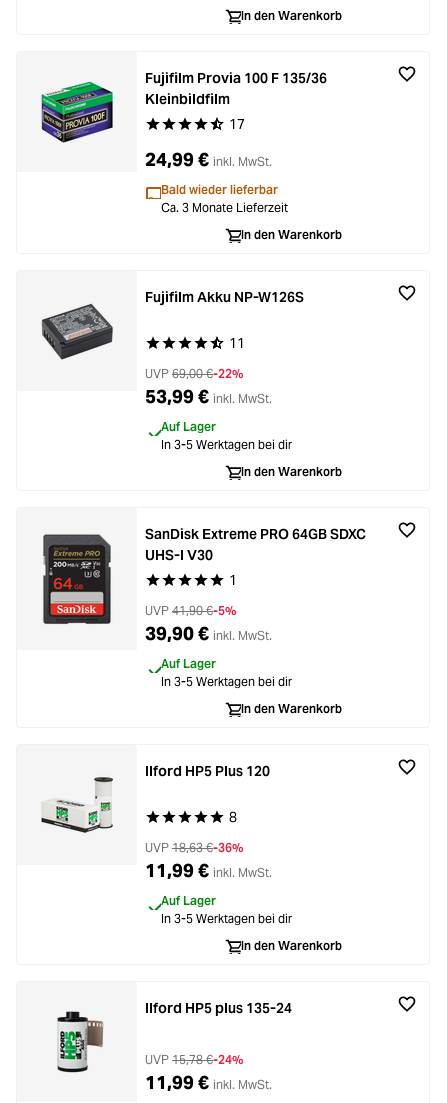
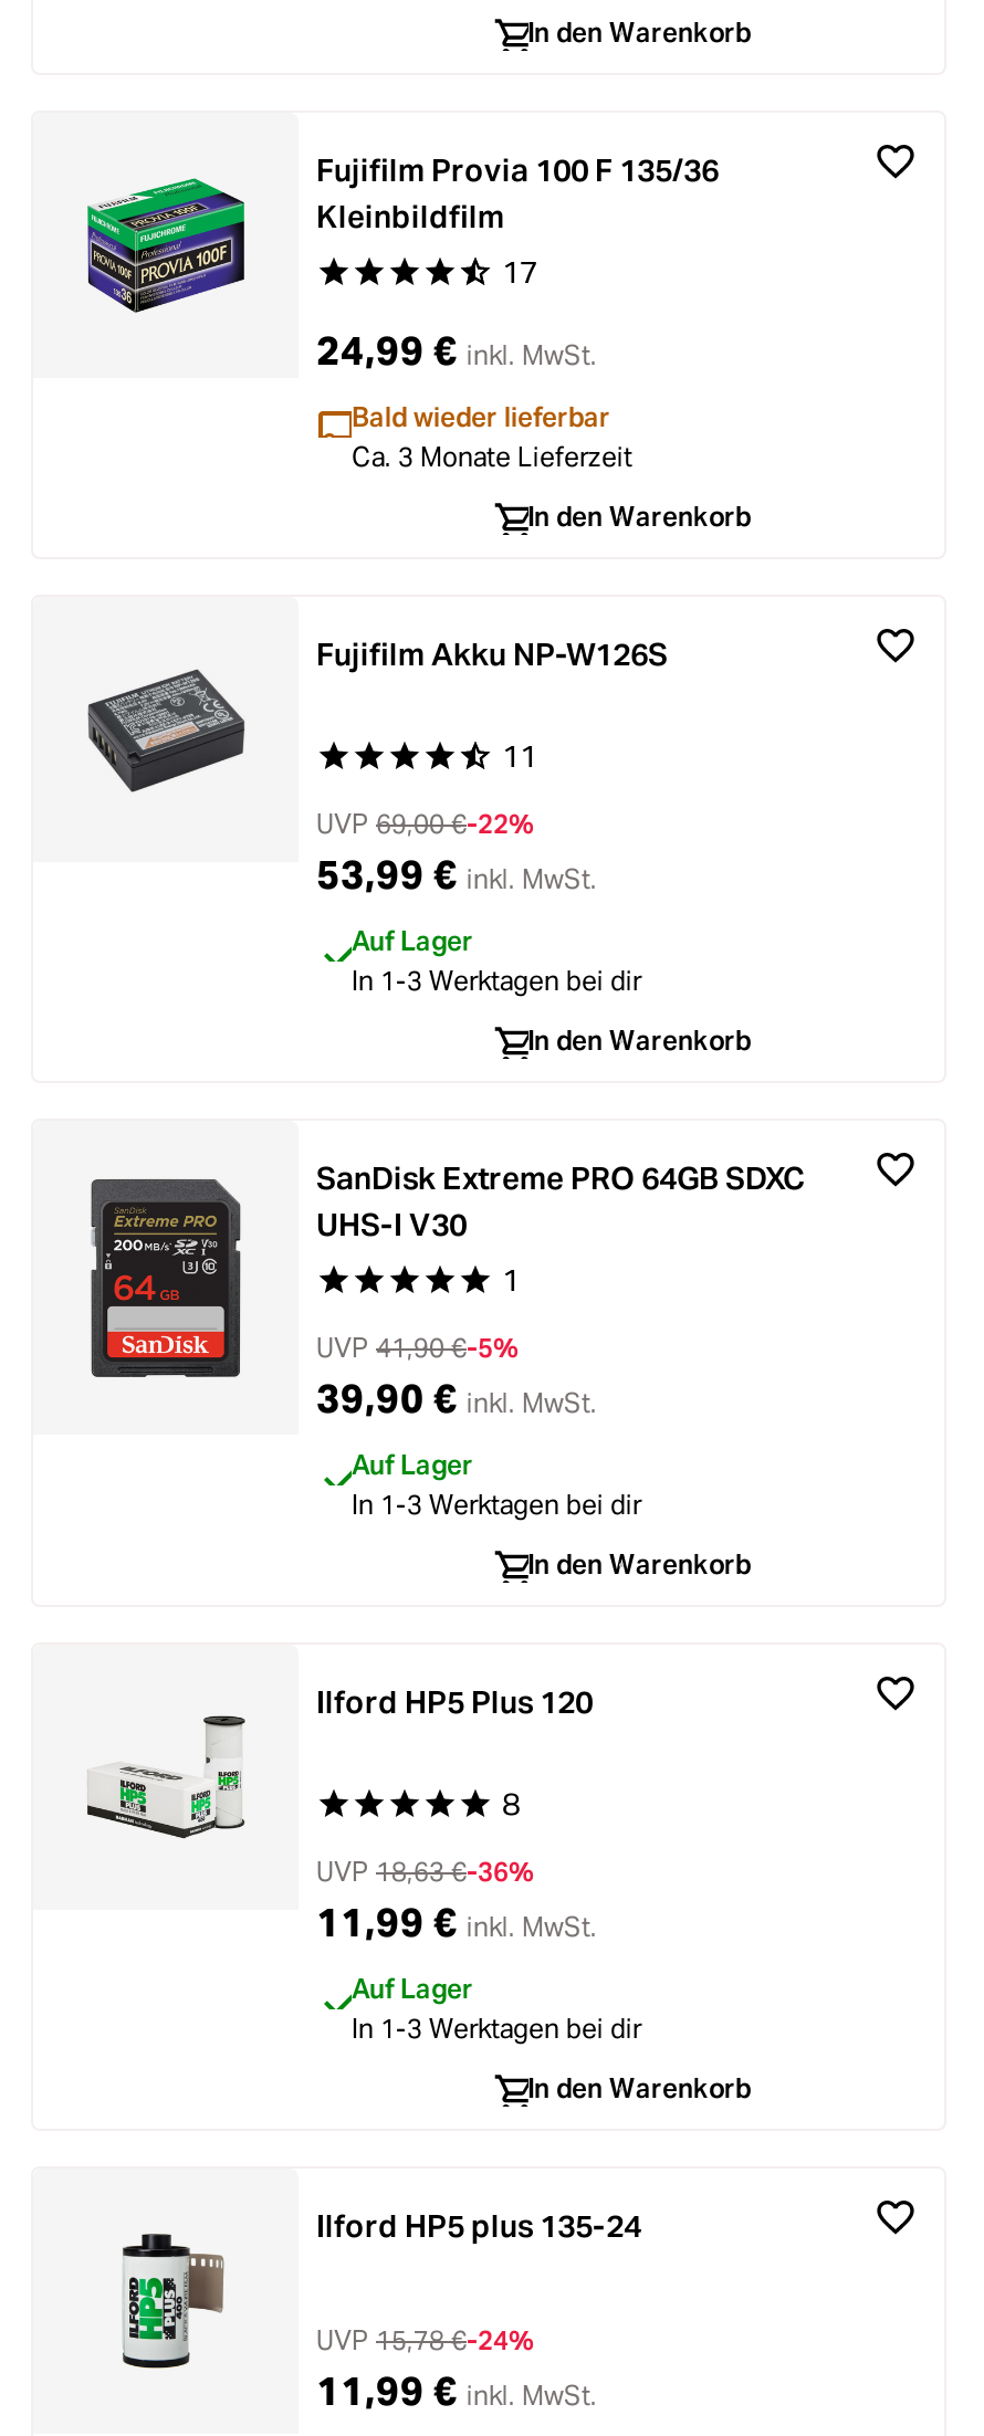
- In 3-5 Werktagen bei dir
+ In 1-3 Werktagen bei dir

- In 3-5 Werktagen bei dir
+ In 1-3 Werktagen bei dir

- In 3-5 Werktagen bei dir
+ In 1-3 Werktagen bei dir
